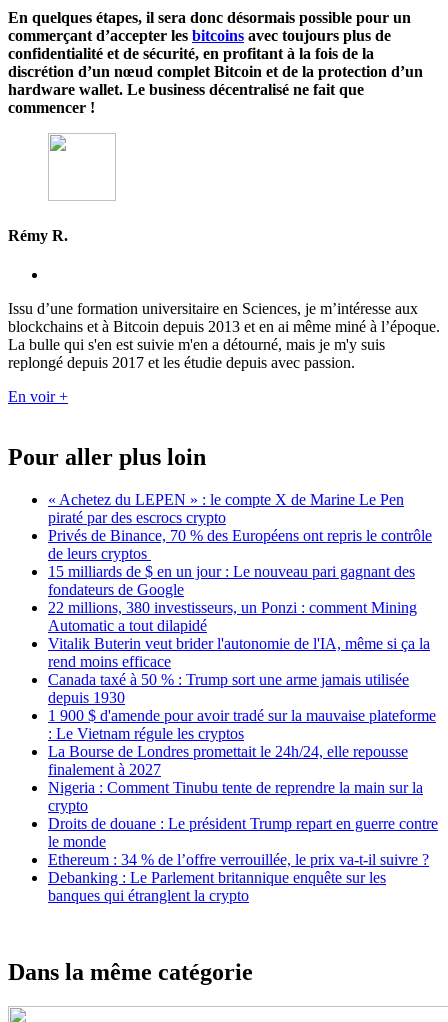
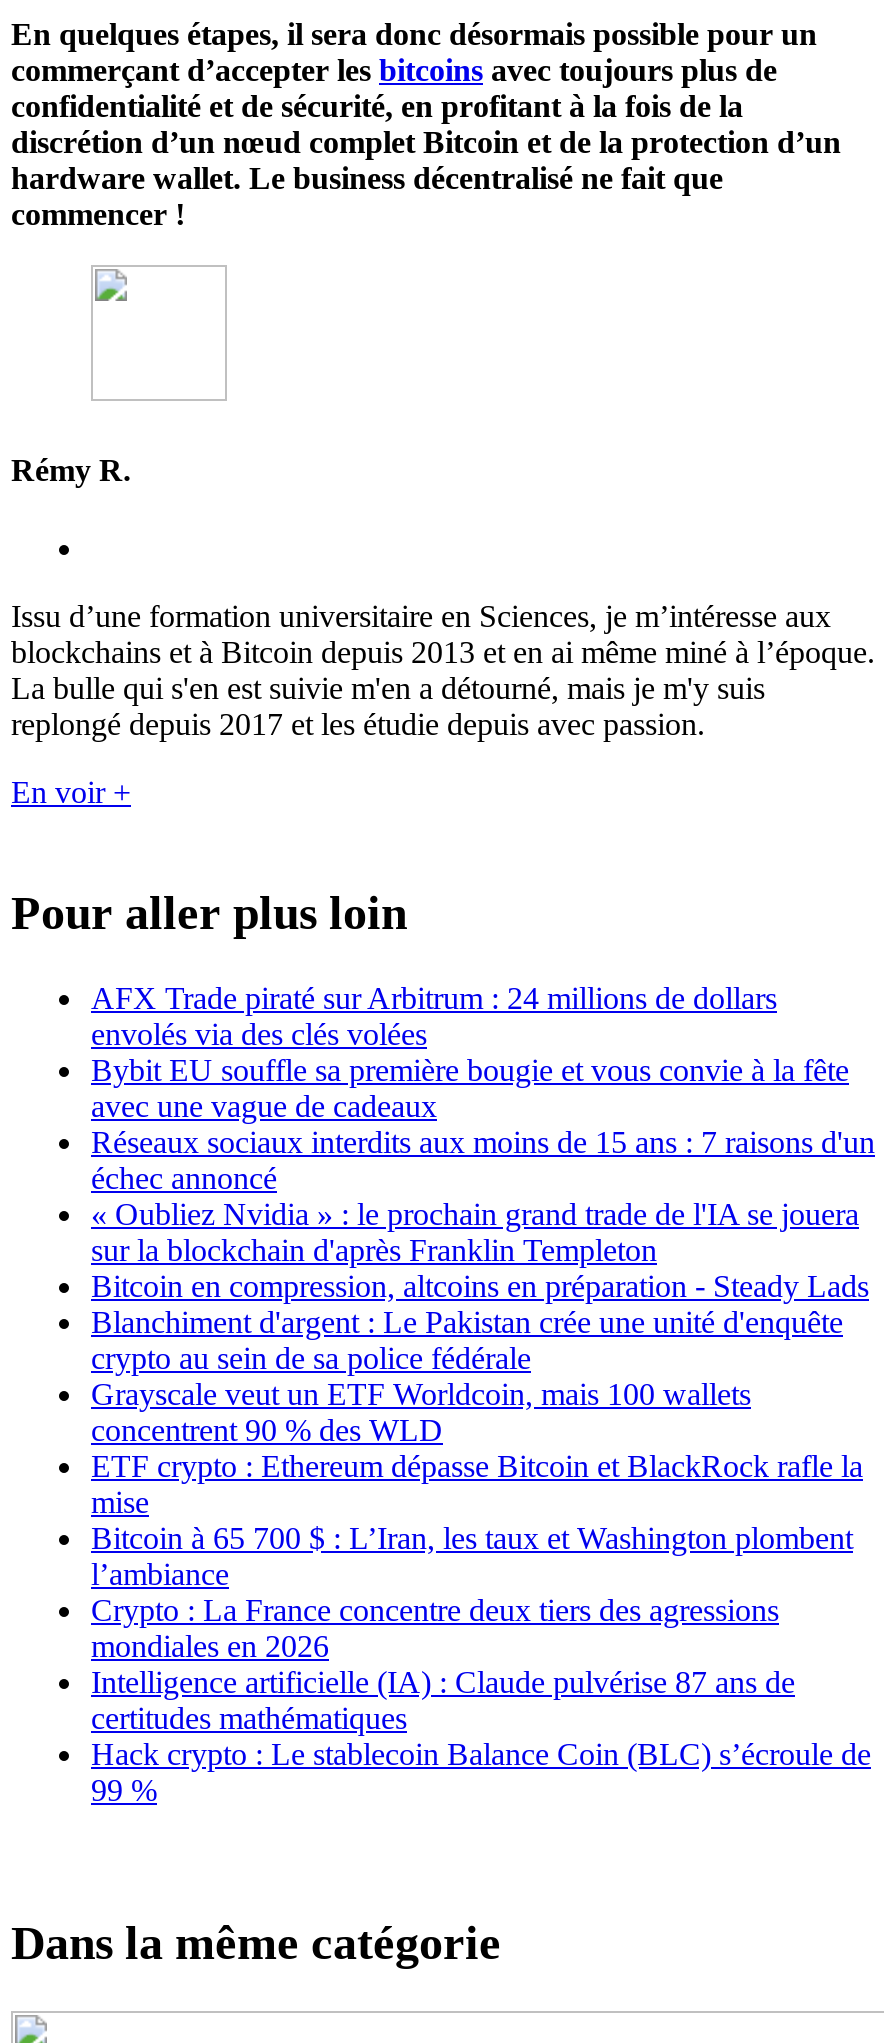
- « Achetez du LEPEN » : le compte X de Marine Le Pen
- piraté par des escrocs crypto
- Privés de Binance, 70 % des Européens ont repris le contrôle
- de leurs cryptos
- 15 milliards de $ en un jour : Le nouveau pari gagnant des
- fondateurs de Google
- 22 millions, 380 investisseurs, un Ponzi : comment Mining
- Automatic a tout dilapidé
- Vitalik Buterin veut brider l'autonomie de l'IA, même si ça la
- rend moins efficace
- Canada taxé à 50 % : Trump sort une arme jamais utilisée
- depuis 1930
- 1 900 $ d'amende pour avoir tradé sur la mauvaise plateforme
- : Le Vietnam régule les cryptos
- La Bourse de Londres promettait le 24h/24, elle repousse
- finalement à 2027
- Nigeria : Comment Tinubu tente de reprendre la main sur la
- crypto
- Droits de douane : Le président Trump repart en guerre contre
- le monde
- Ethereum : 34 % de l’offre verrouillée, le prix va-t-il suivre ?
- Debanking : Le Parlement britannique enquête sur les
- banques qui étranglent la crypto
+ AFX Trade piraté sur Arbitrum : 24 millions de dollars
+ envolés via des clés volées
+ Bybit EU souffle sa première bougie et vous convie à la fête
+ avec une vague de cadeaux
+ Réseaux sociaux interdits aux moins de 15 ans : 7 raisons d'un
+ échec annoncé
+ « Oubliez Nvidia » : le prochain grand trade de l'IA se jouera
+ sur la blockchain d'après Franklin Templeton
+ Bitcoin en compression, altcoins en préparation - Steady Lads
+ Blanchiment d'argent : Le Pakistan crée une unité d'enquête
+ crypto au sein de sa police fédérale
+ Grayscale veut un ETF Worldcoin, mais 100 wallets
+ concentrent 90 % des WLD
+ ETF crypto : Ethereum dépasse Bitcoin et BlackRock rafle la
+ mise
+ Bitcoin à 65 700 $ : L’Iran, les taux et Washington plombent
+ l’ambiance
+ Crypto : La France concentre deux tiers des agressions
+ mondiales en 2026
+ Intelligence artificielle (IA) : Claude pulvérise 87 ans de
+ certitudes mathématiques
+ Hack crypto : Le stablecoin Balance Coin (BLC) s’écroule de
+ 99 %
